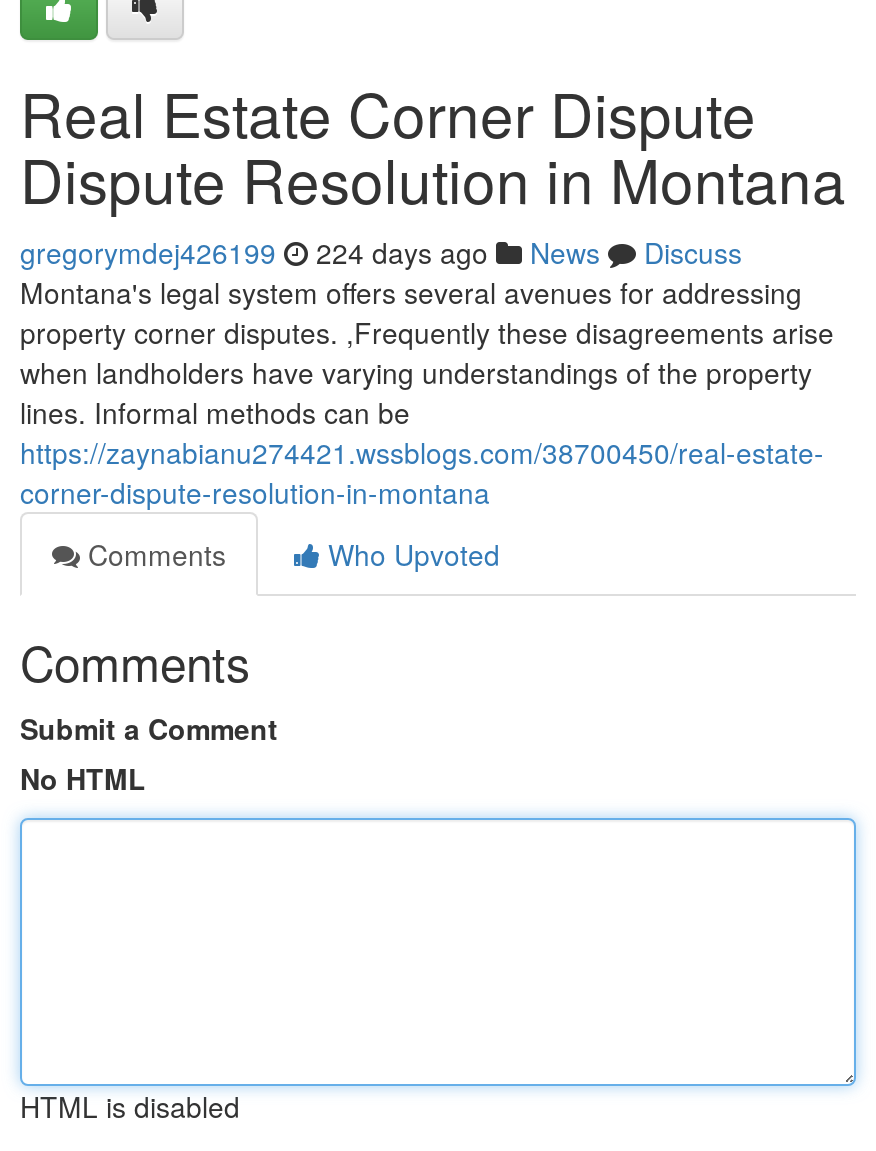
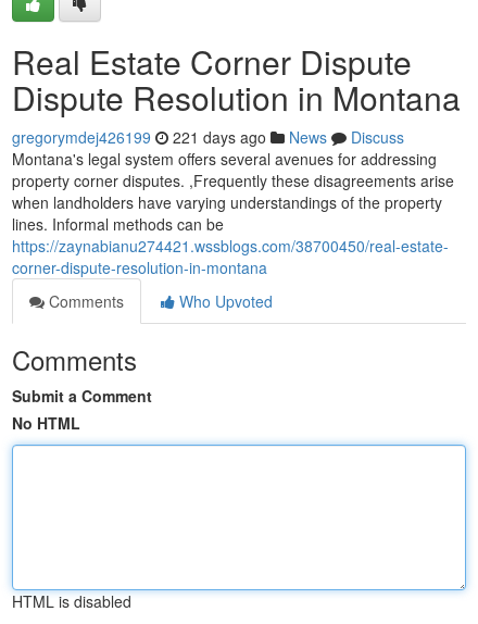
- gregorymdej426199 224 days ago News Discuss
+ gregorymdej426199 221 days ago News Discuss
